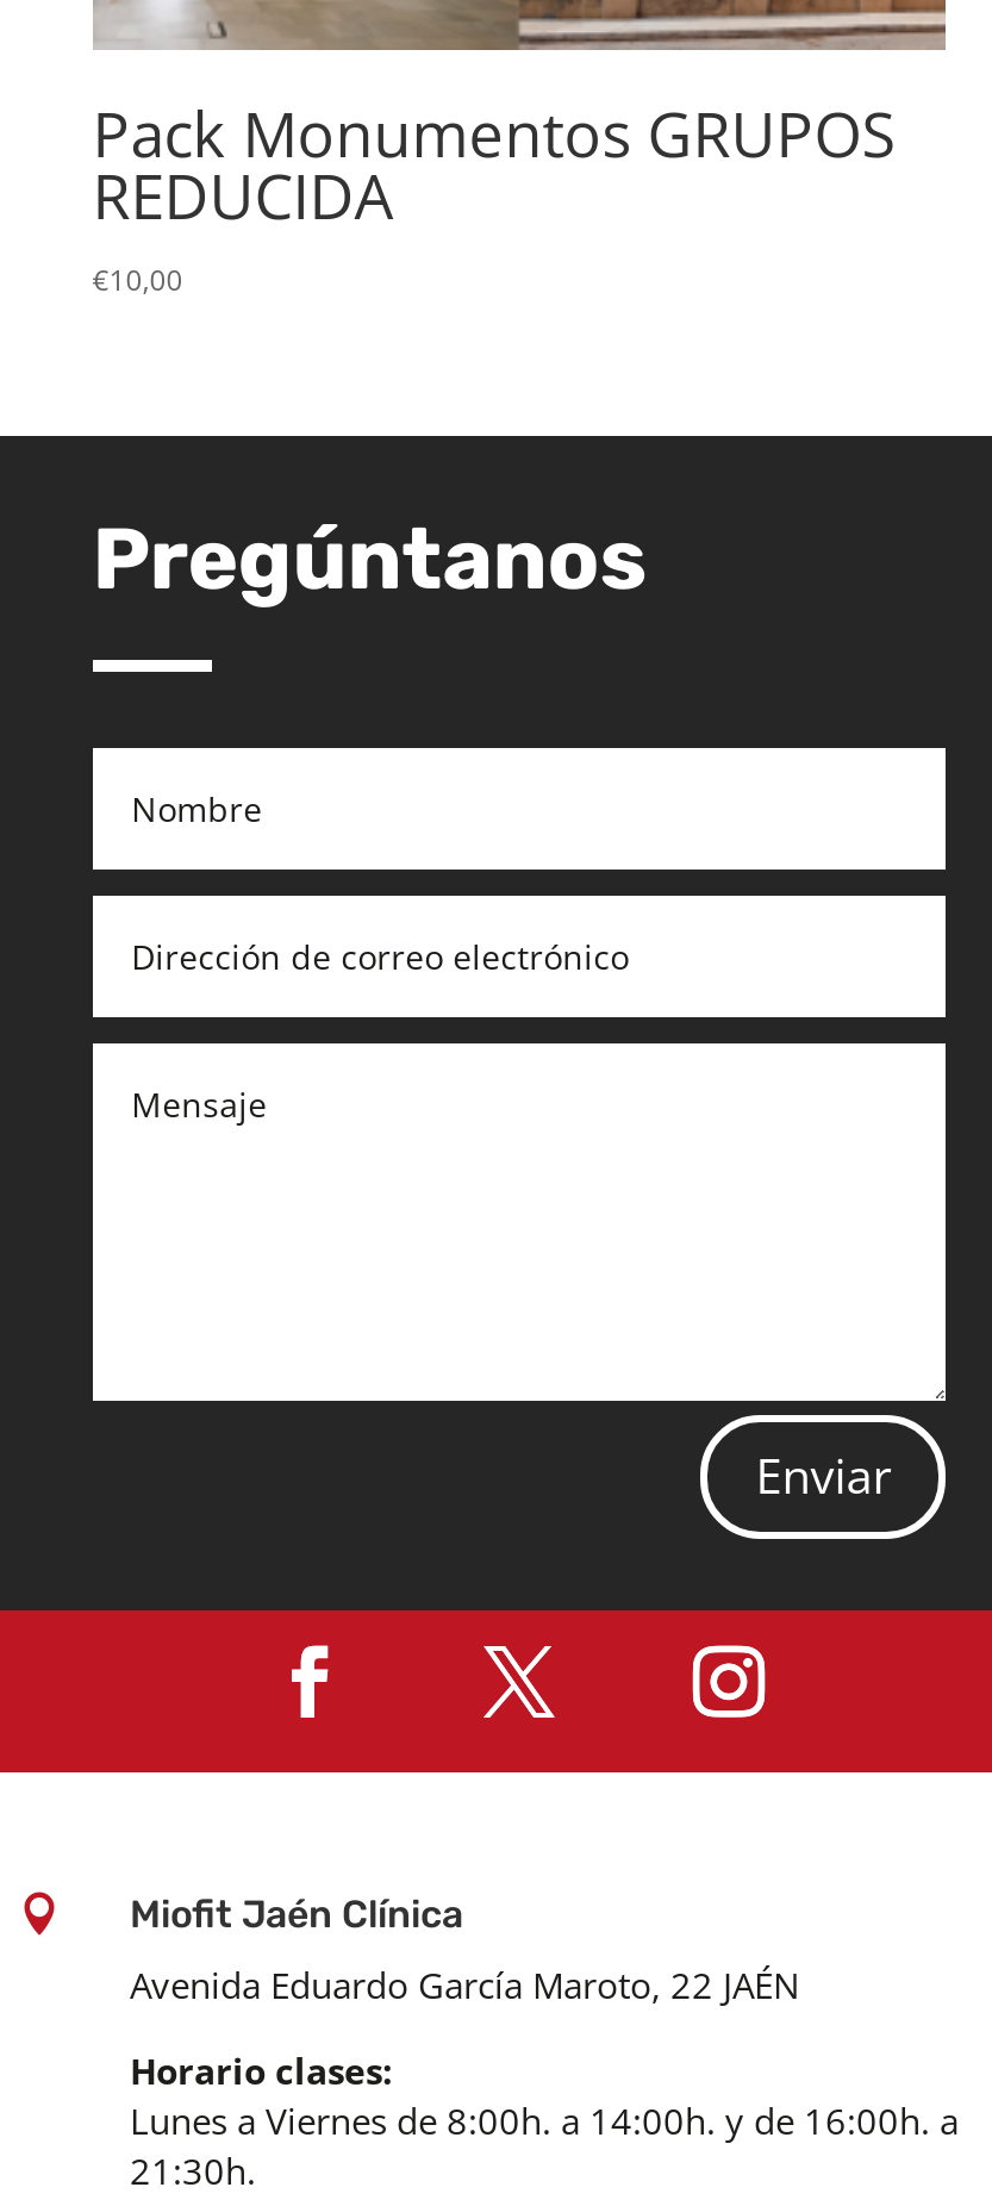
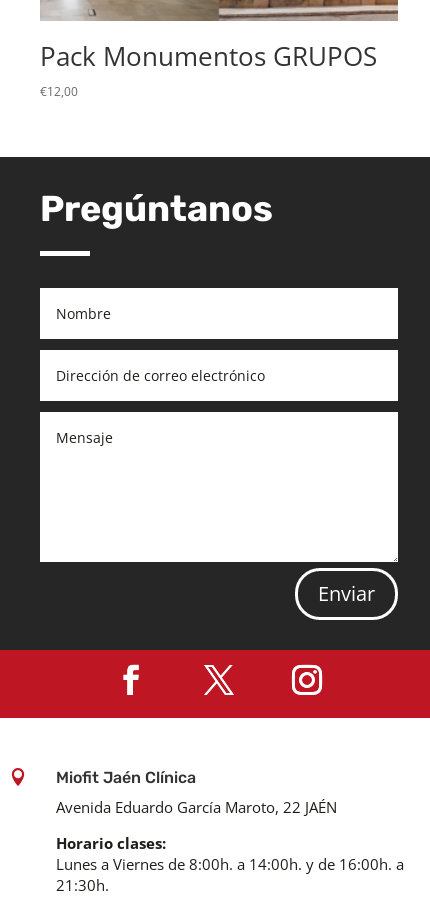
- REDUCIDA
- €10,00
+ €12,00
